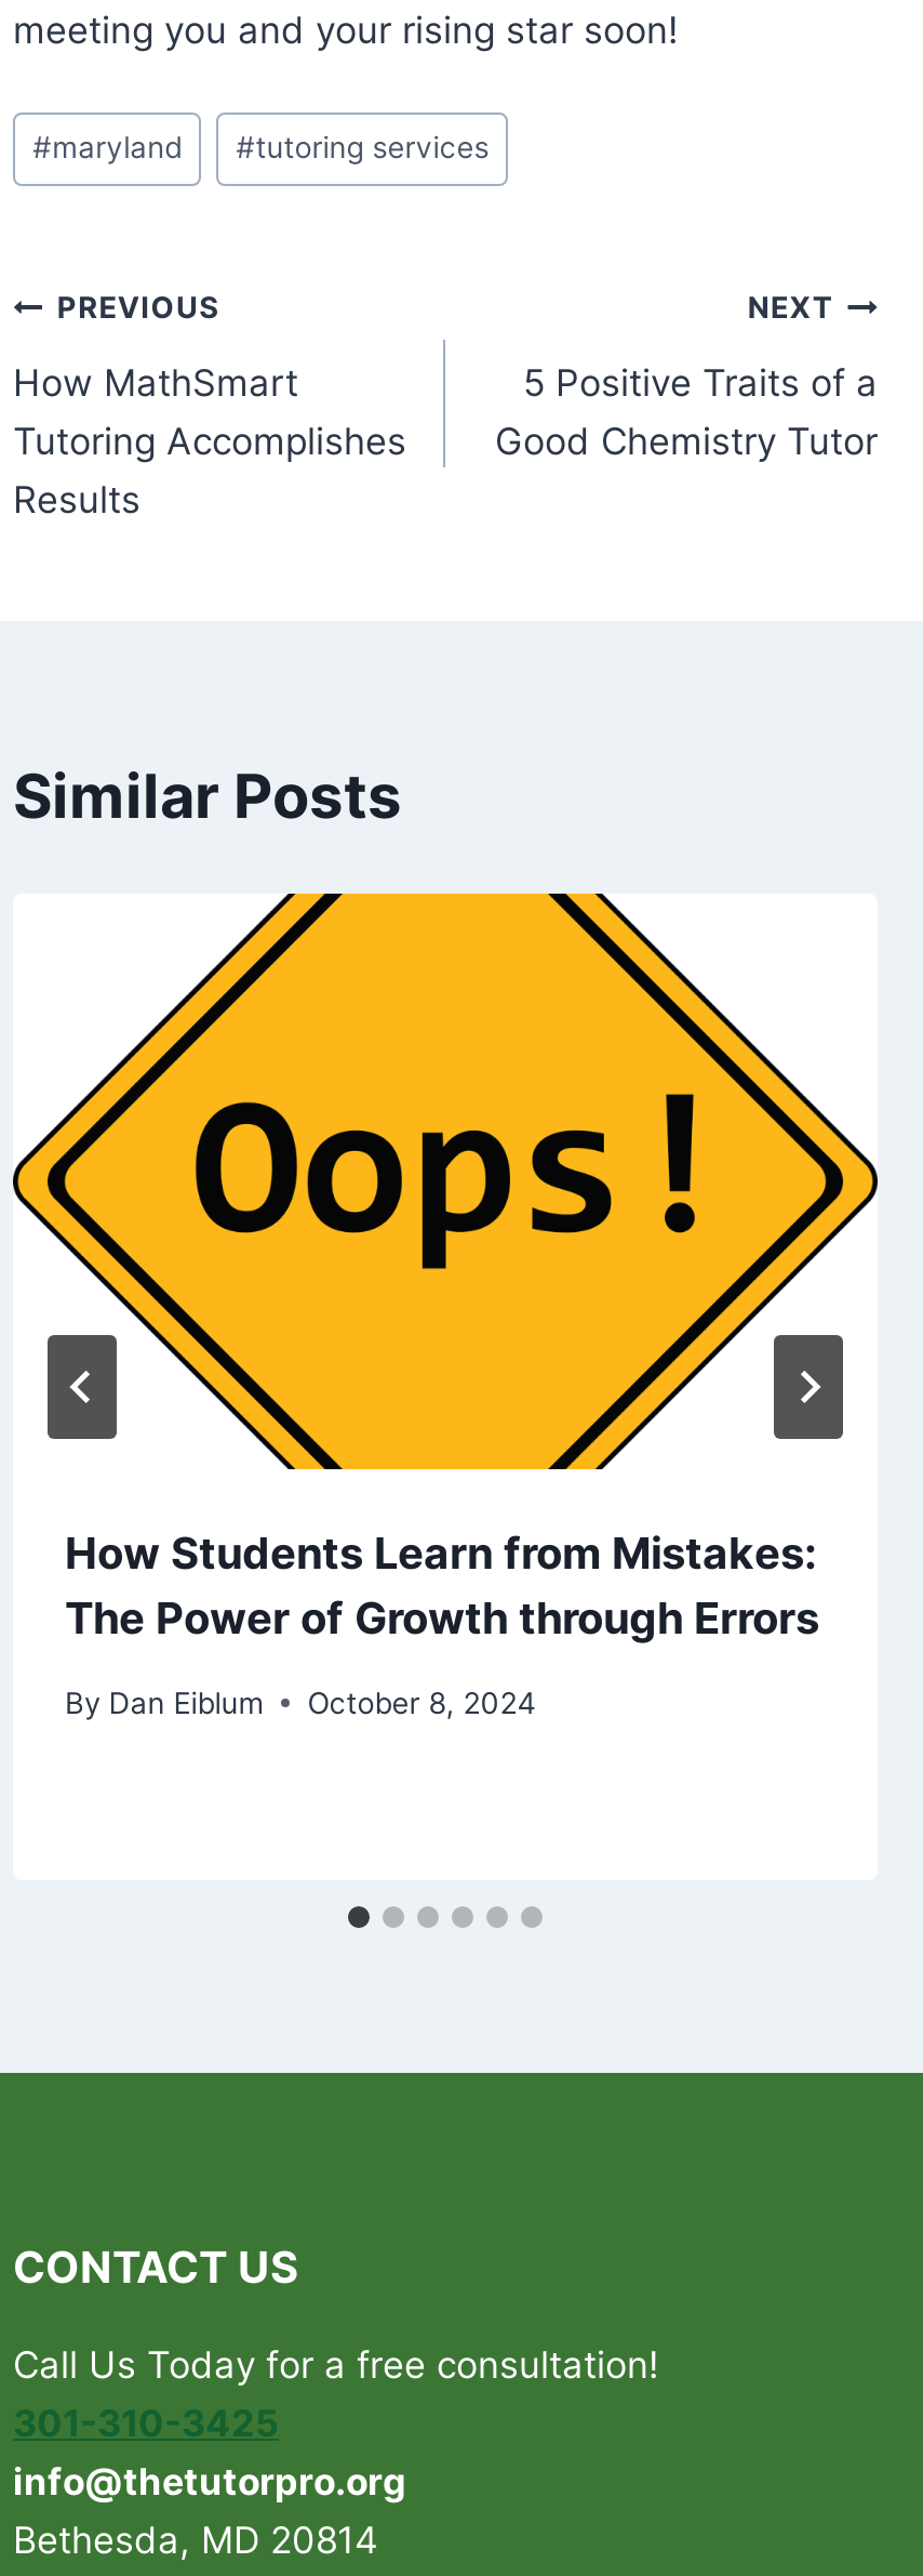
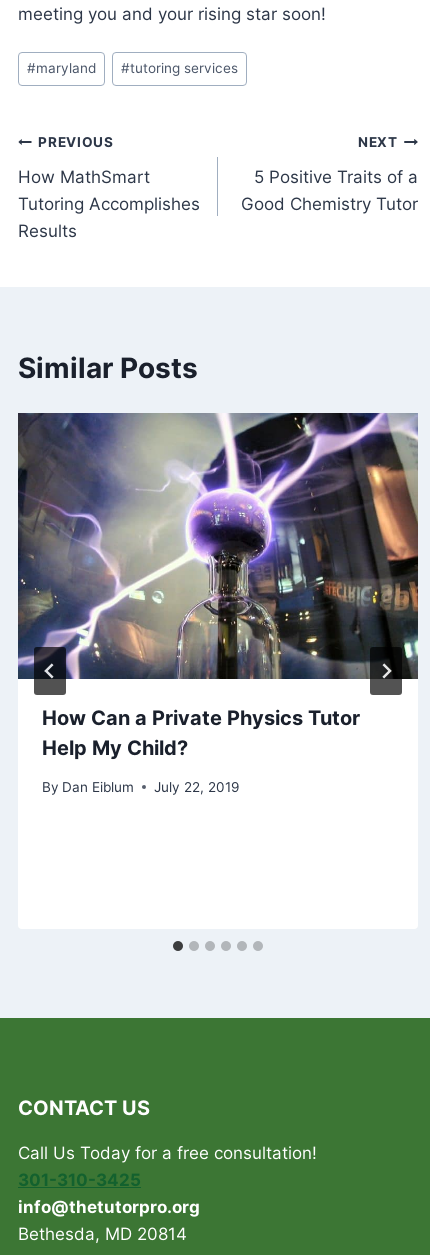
- [image]
- How Students Learn from Mistakes:
- The Power of Growth through Errors
+ [image]
+ How Can a Private Physics Tutor
+ Help My Child?

- By Dan Eiblum October 8, 2024
+ By Dan Eiblum July 22, 2019
